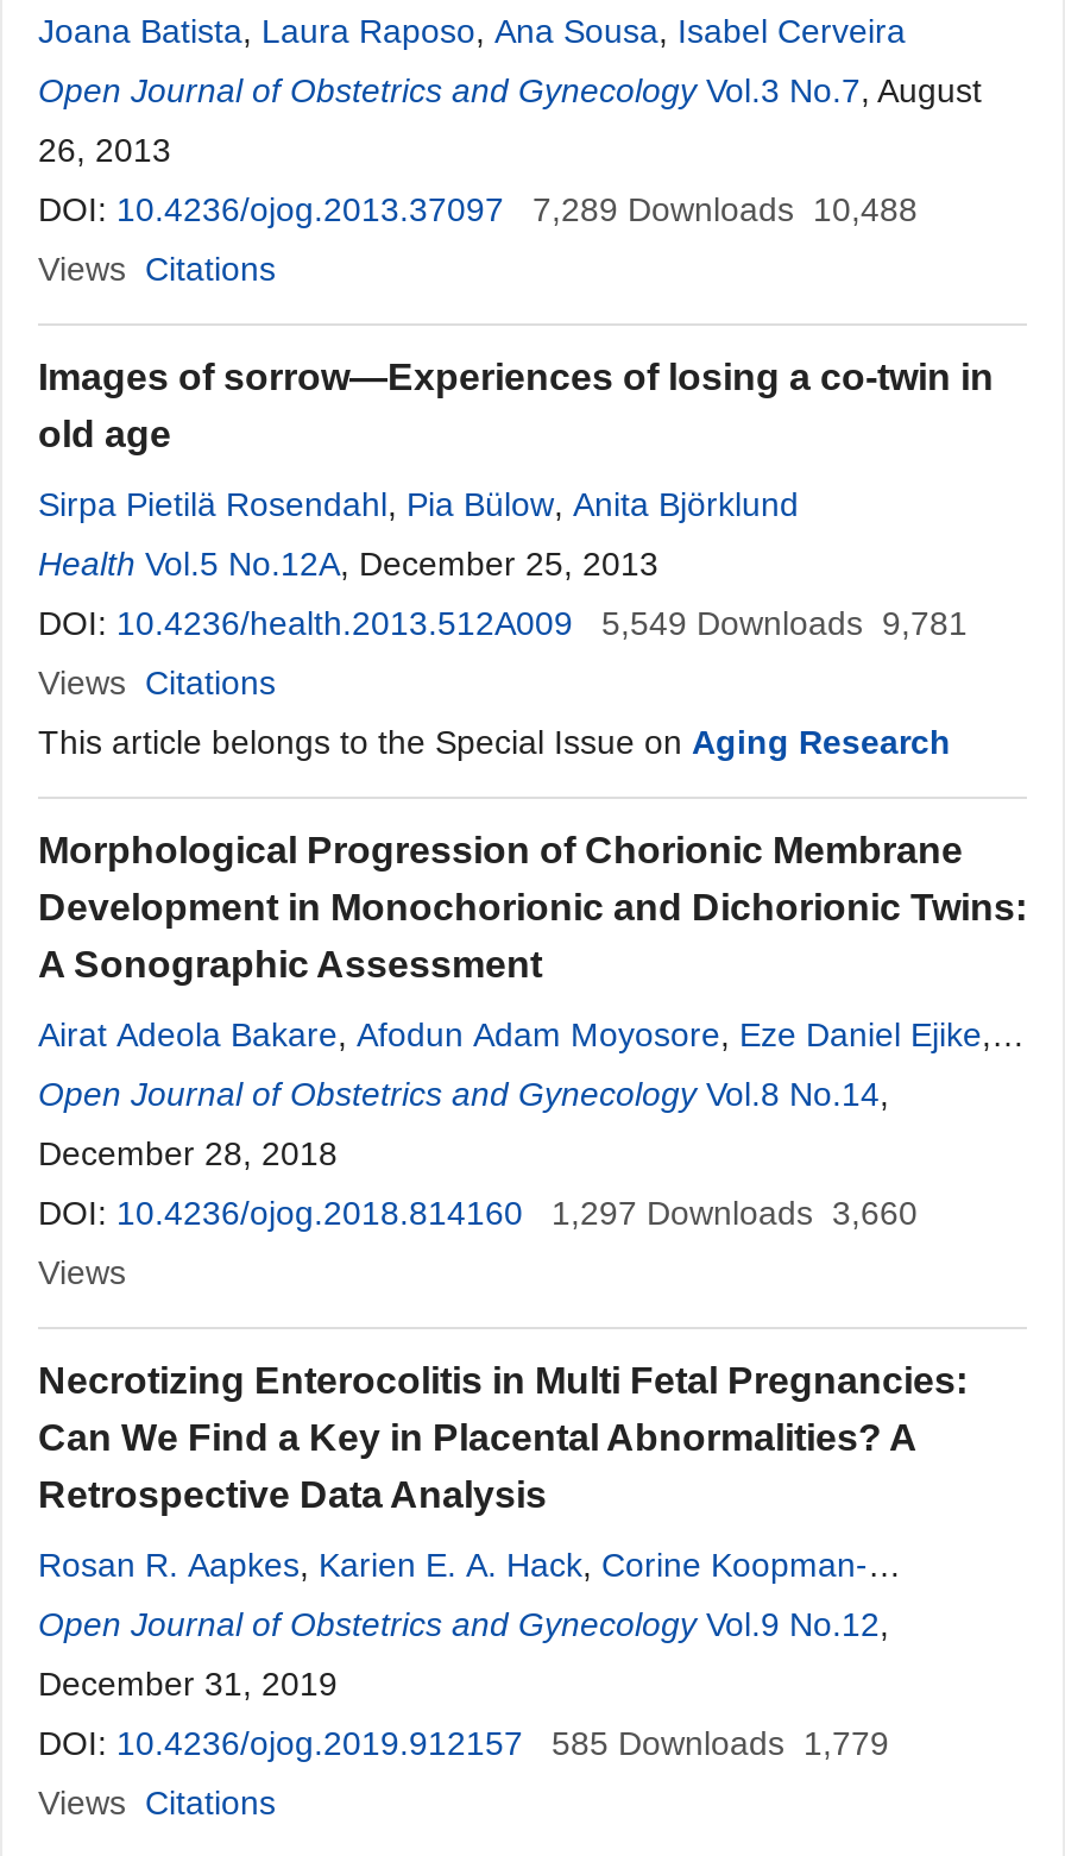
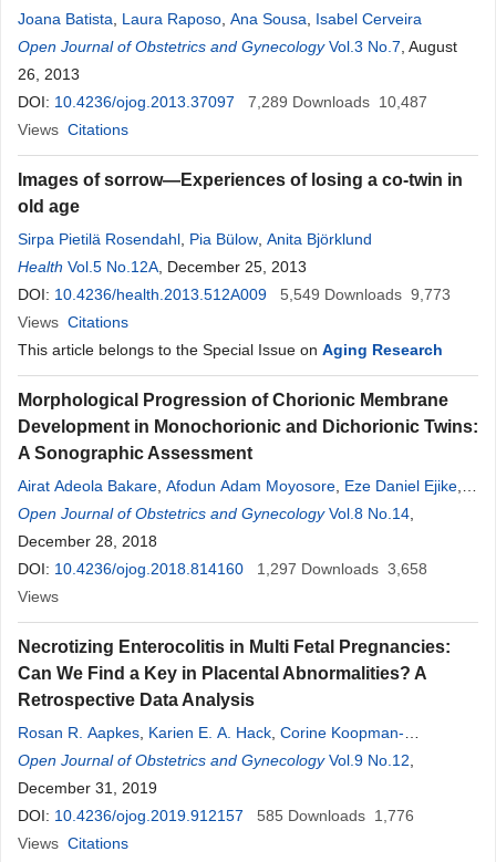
- DOI: 10.4236/ojog.2013.37097 7,289 Downloads 10,488
+ DOI: 10.4236/ojog.2013.37097 7,289 Downloads 10,487

- DOI: 10.4236/health.2013.512A009 5,549 Downloads 9,781
+ DOI: 10.4236/health.2013.512A009 5,549 Downloads 9,773

- DOI: 10.4236/ojog.2018.814160 1,297 Downloads 3,660
+ DOI: 10.4236/ojog.2018.814160 1,297 Downloads 3,658

- DOI: 10.4236/ojog.2019.912157 585 Downloads 1,779
+ DOI: 10.4236/ojog.2019.912157 585 Downloads 1,776
